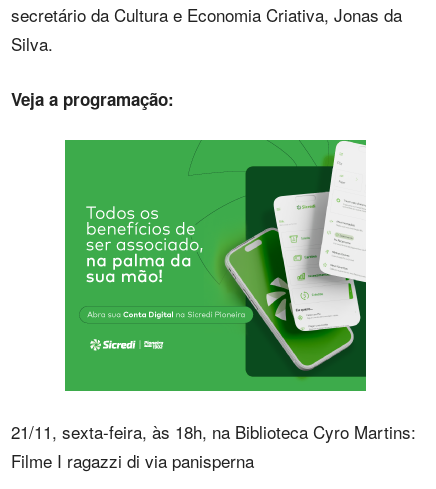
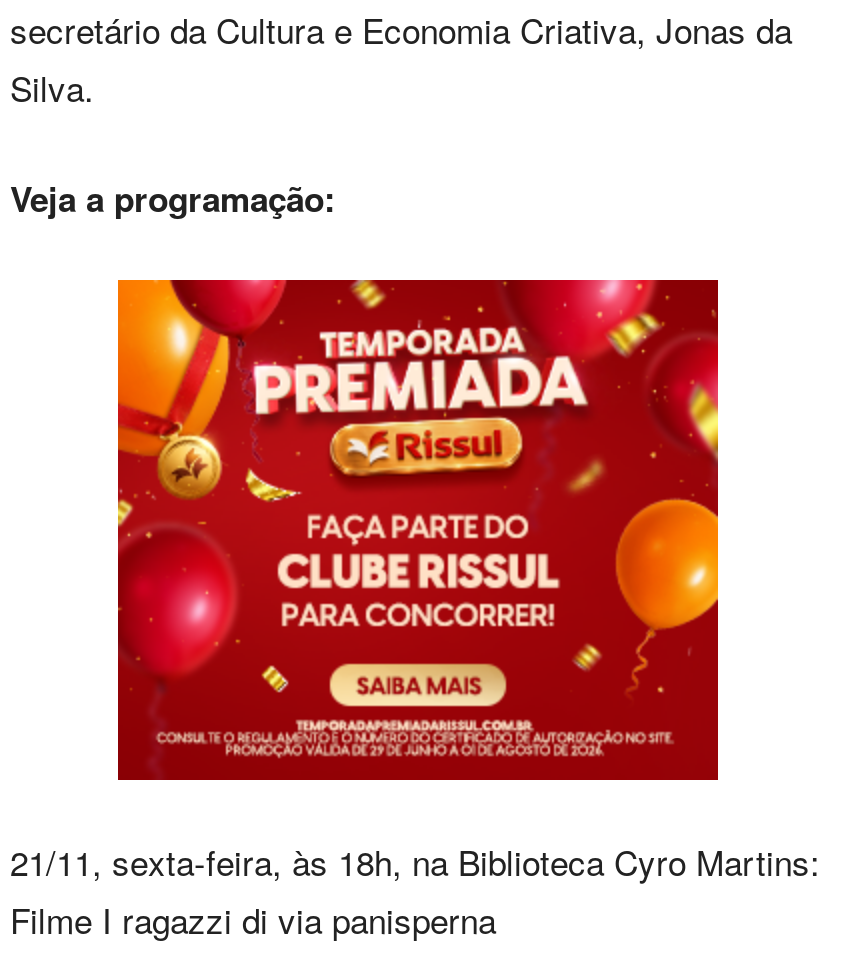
- [image]
+ [image]
